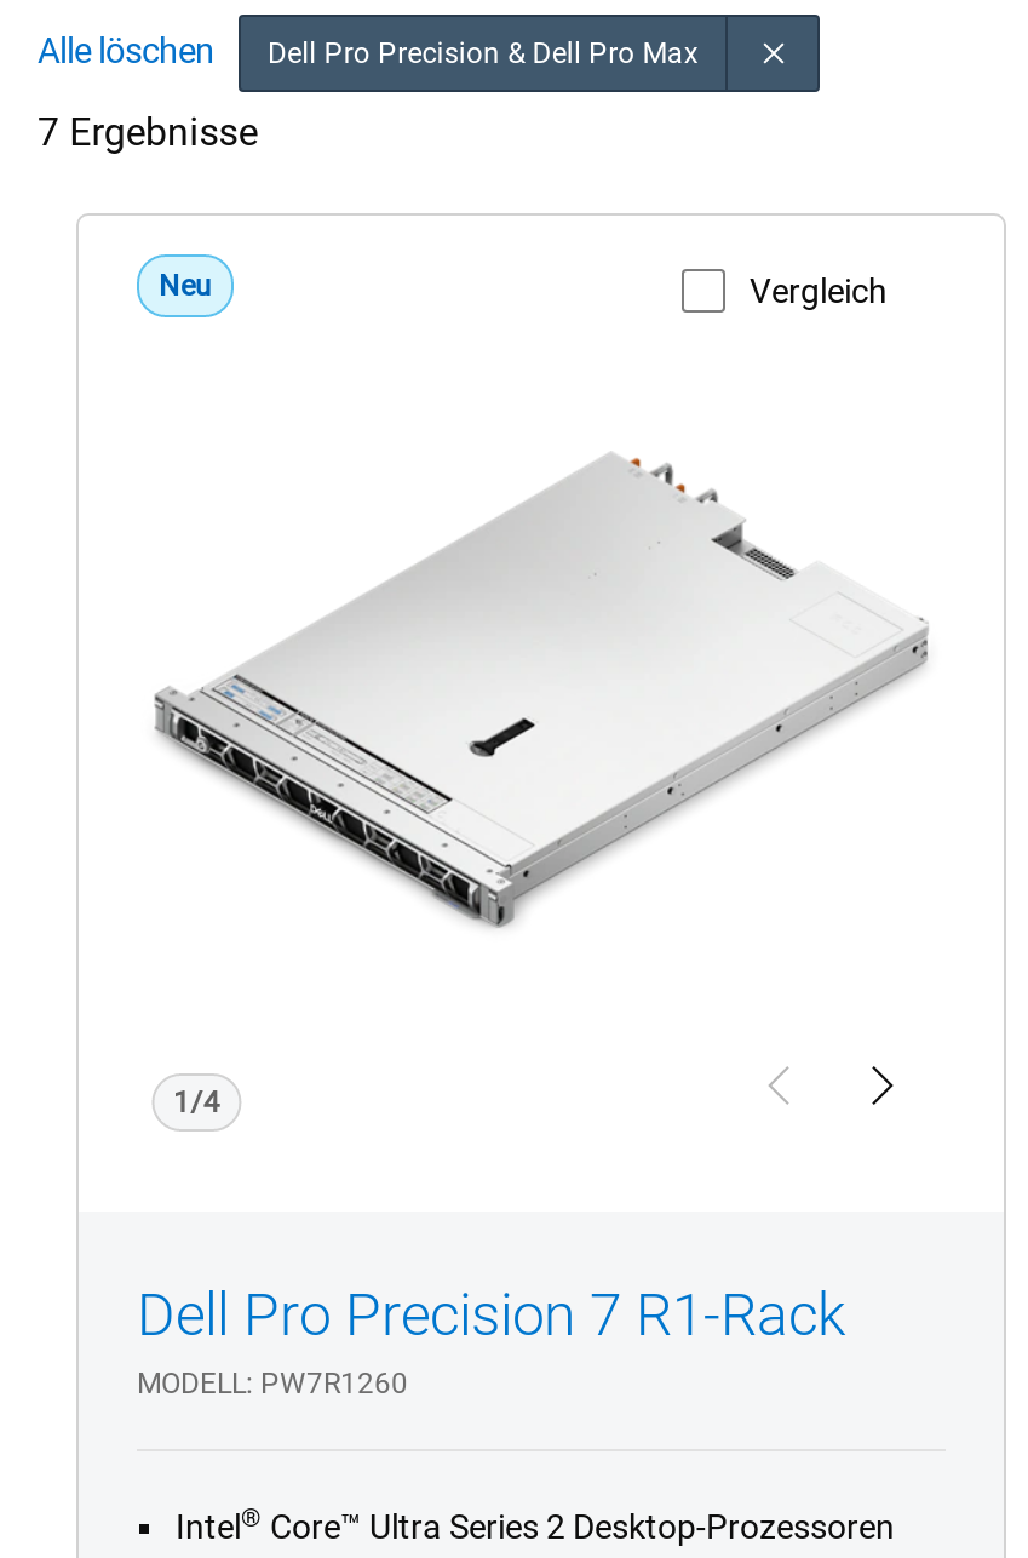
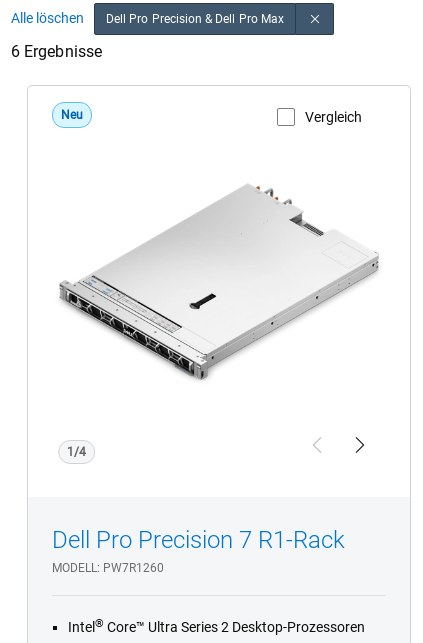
- 7 Ergebnisse
+ 6 Ergebnisse
